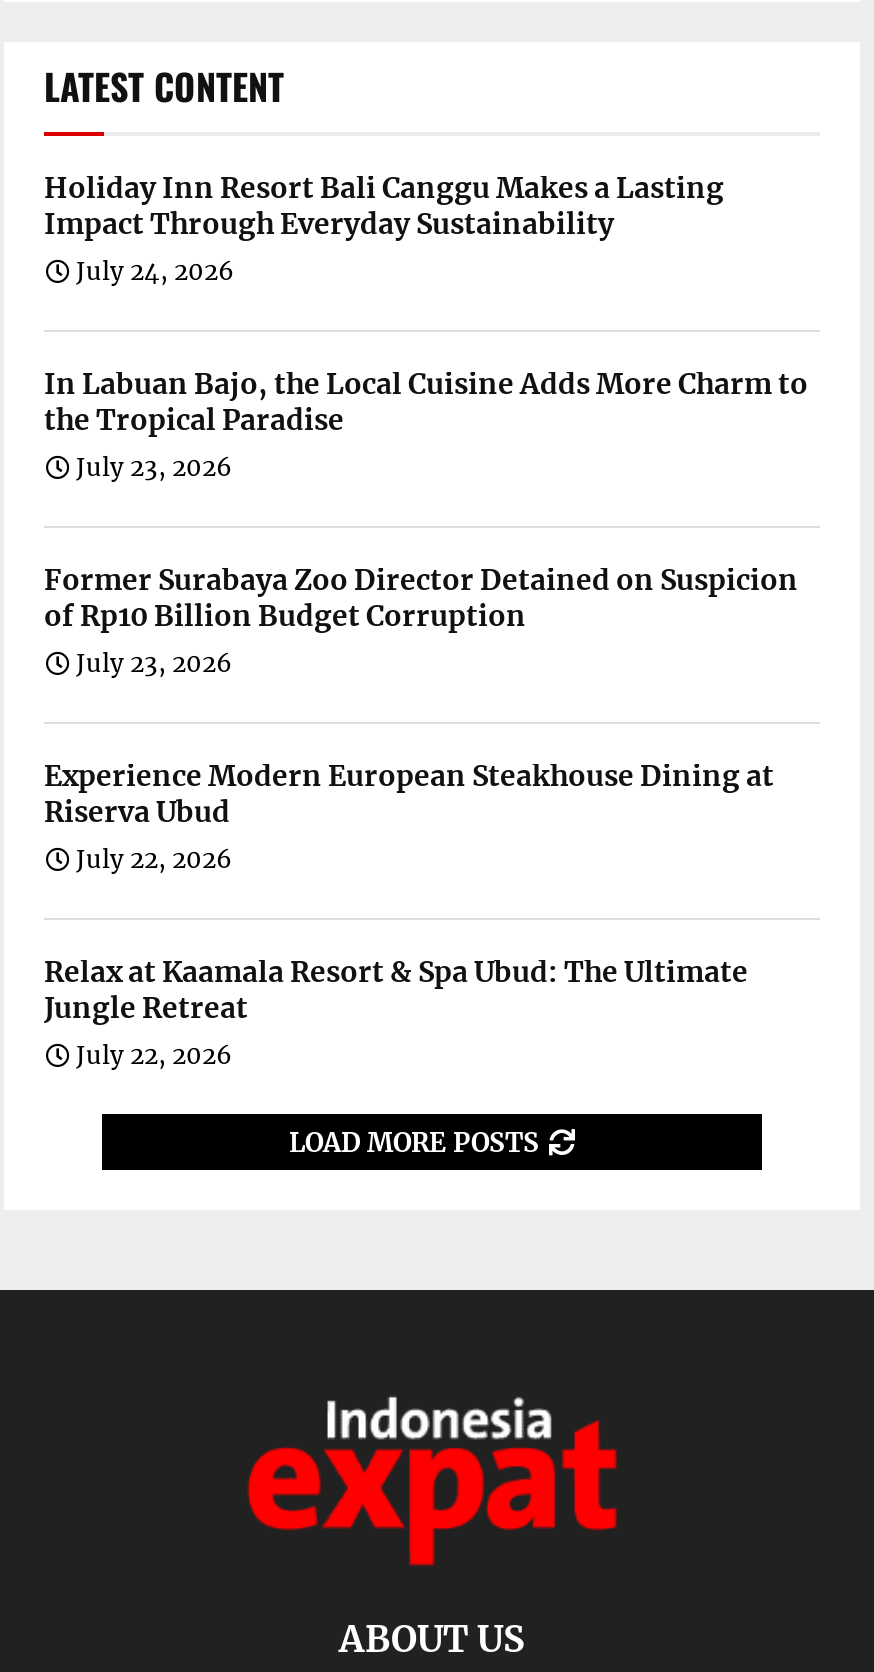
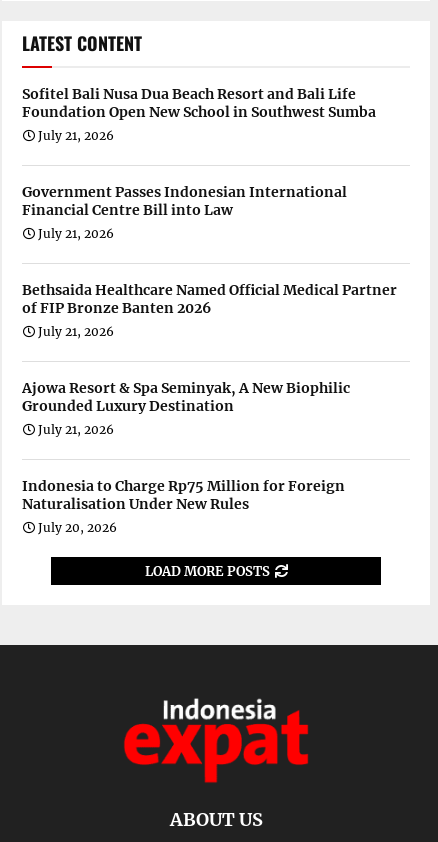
- Holiday Inn Resort Bali Canggu Makes a Lasting
- Impact Through Everyday Sustainability
- July 24, 2026
+ Sofitel Bali Nusa Dua Beach Resort and Bali Life
+ Foundation Open New School in Southwest Sumba
+ July 21, 2026

- In Labuan Bajo, the Local Cuisine Adds More Charm to
- the Tropical Paradise
- July 23, 2026
+ Government Passes Indonesian International
+ Financial Centre Bill into Law
+ July 21, 2026

- Former Surabaya Zoo Director Detained on Suspicion
- of Rp10 Billion Budget Corruption
- July 23, 2026
+ Bethsaida Healthcare Named Official Medical Partner
+ of FIP Bronze Banten 2026
+ July 21, 2026

- Experience Modern European Steakhouse Dining at
- Riserva Ubud
- July 22, 2026
+ Ajowa Resort & Spa Seminyak, A New Biophilic
+ Grounded Luxury Destination
+ July 21, 2026

- Relax at Kaamala Resort & Spa Ubud: The Ultimate
- Jungle Retreat
- July 22, 2026
+ Indonesia to Charge Rp75 Million for Foreign
+ Naturalisation Under New Rules
+ July 20, 2026
